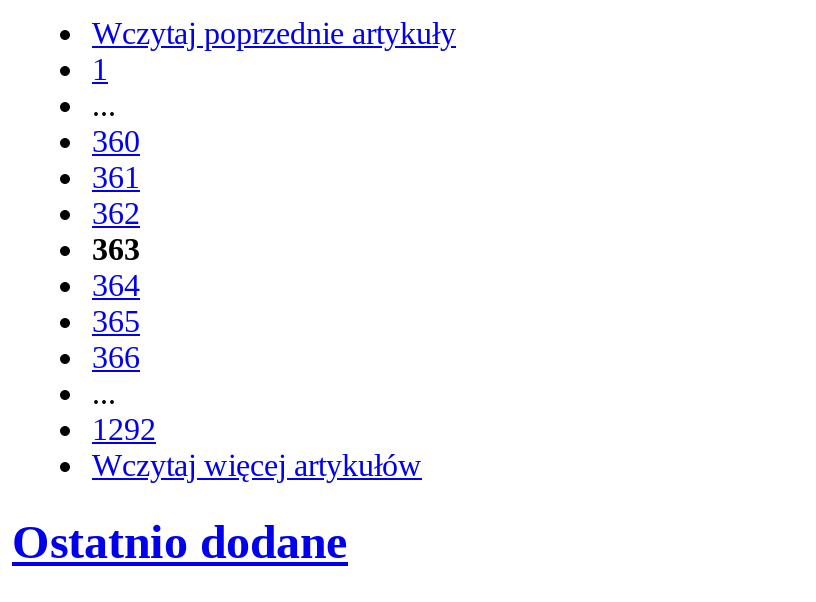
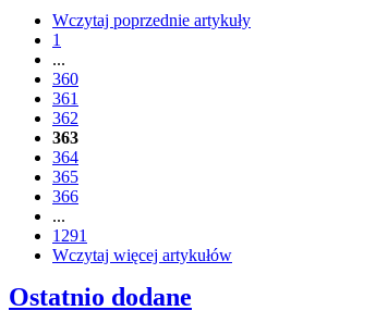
- 1292
+ 1291
